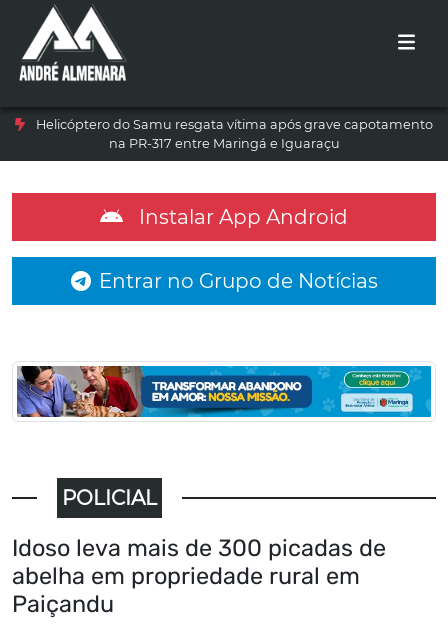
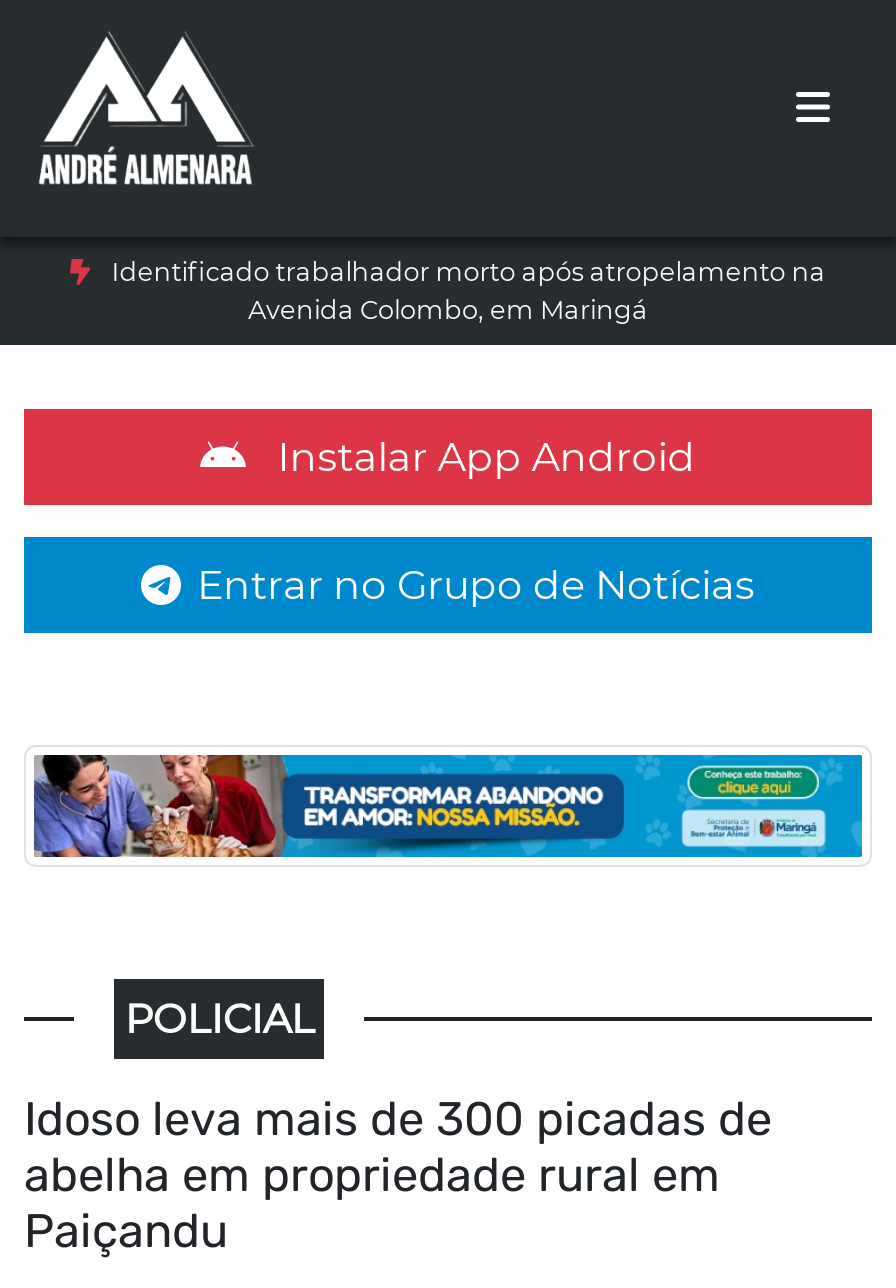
- Helicóptero do Samu resgata vítima após grave capotamento
- na PR-317 entre Maringá e Iguaraçu
+ Identificado trabalhador morto após atropelamento na
+ Avenida Colombo, em Maringá
